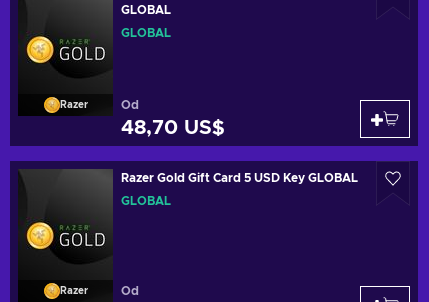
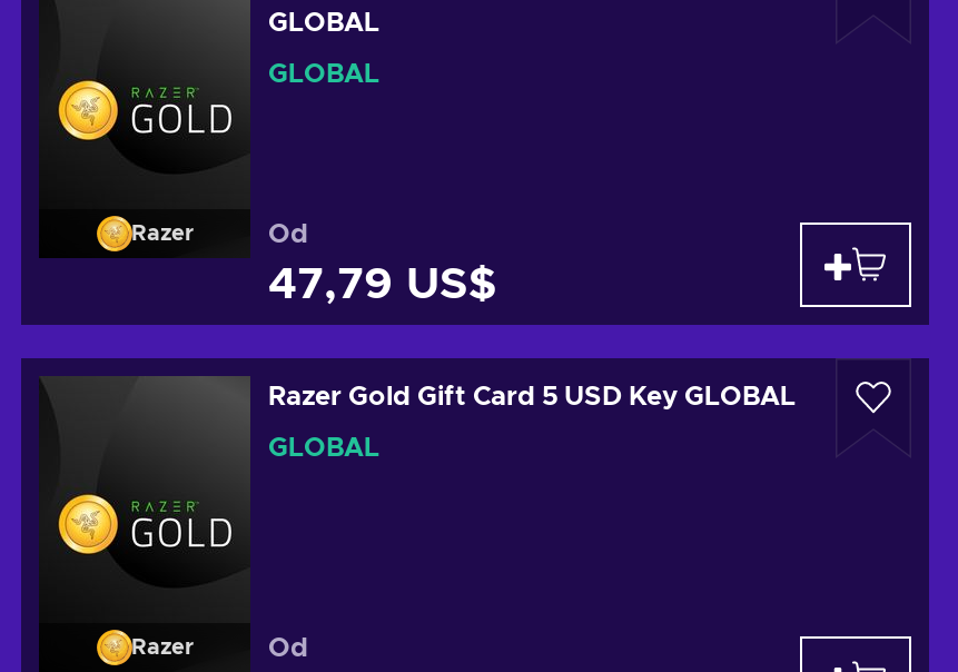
- 48,70 US$
+ 47,79 US$
